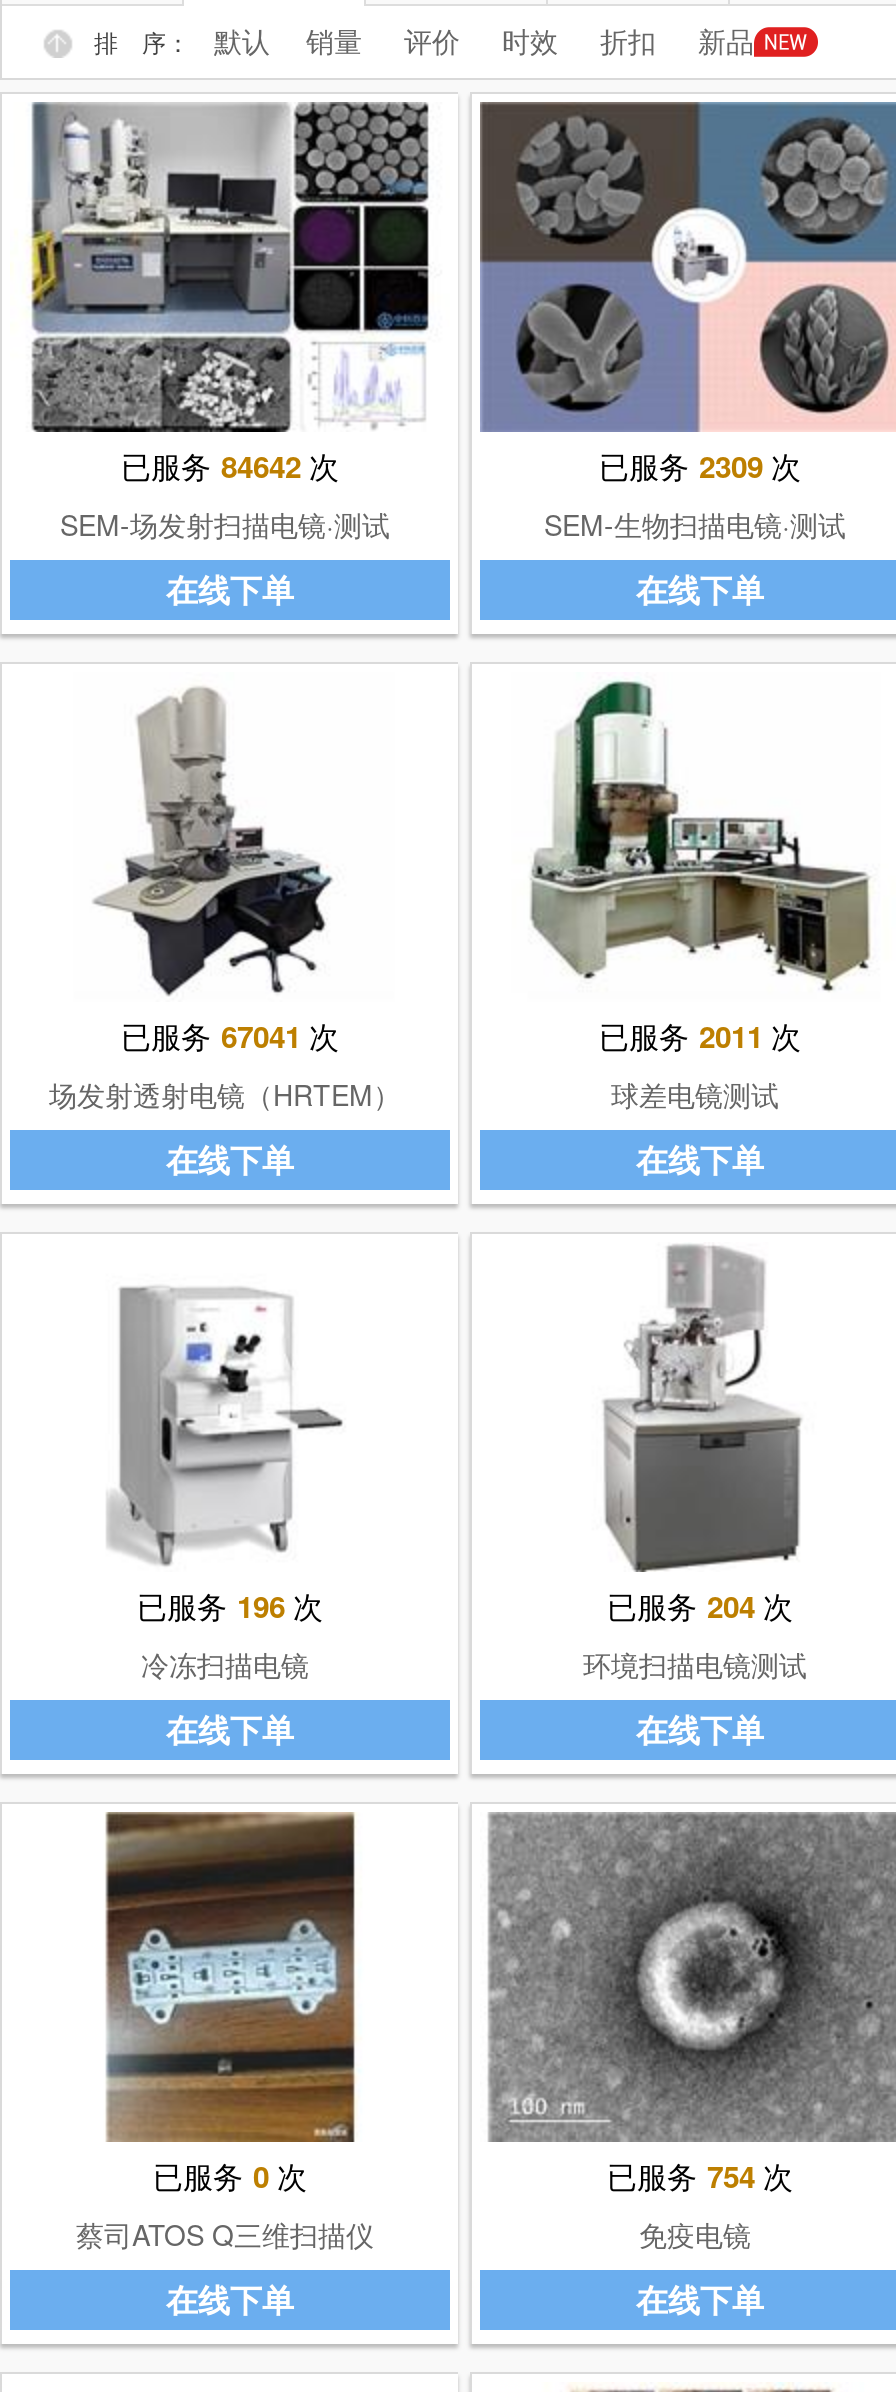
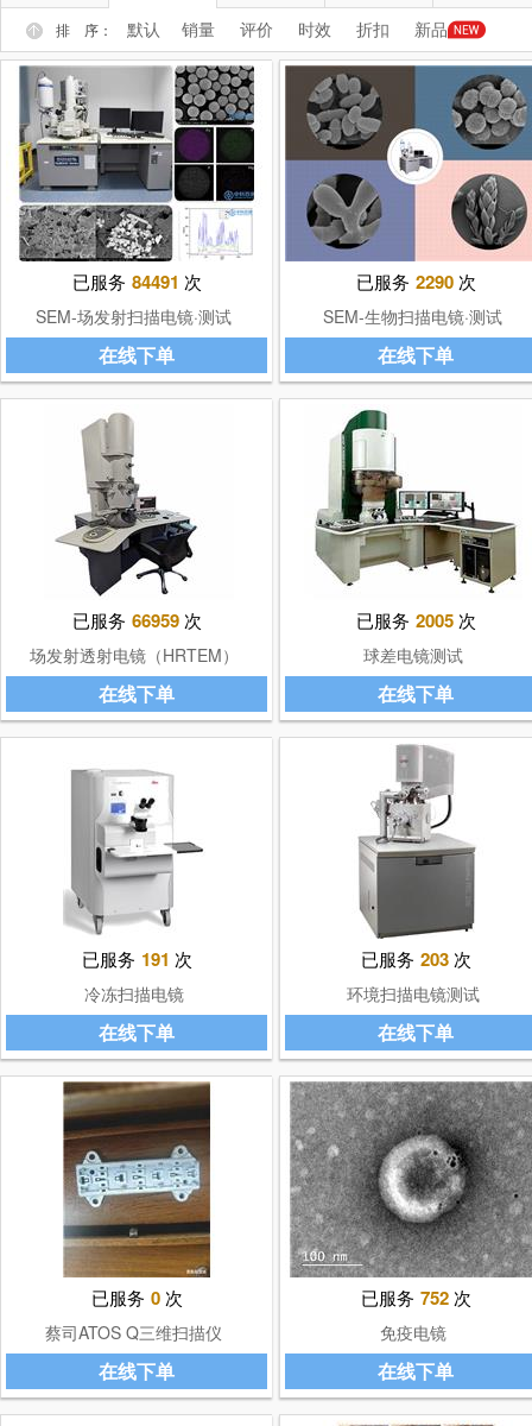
- 已服务 84642次
+ 已服务 84491次

- 已服务 2309次
+ 已服务 2290次

- 已服务 67041次
+ 已服务 66959次

- 已服务 2011次
+ 已服务 2005次

- 已服务 196次
+ 已服务 191次

- 已服务 204次
+ 已服务 203次

- 已服务 754次
+ 已服务 752次
